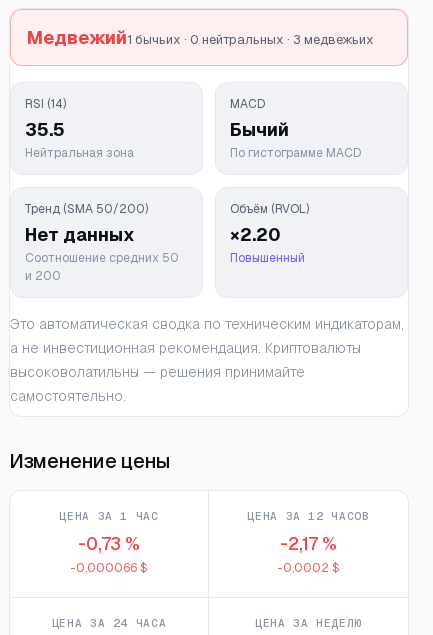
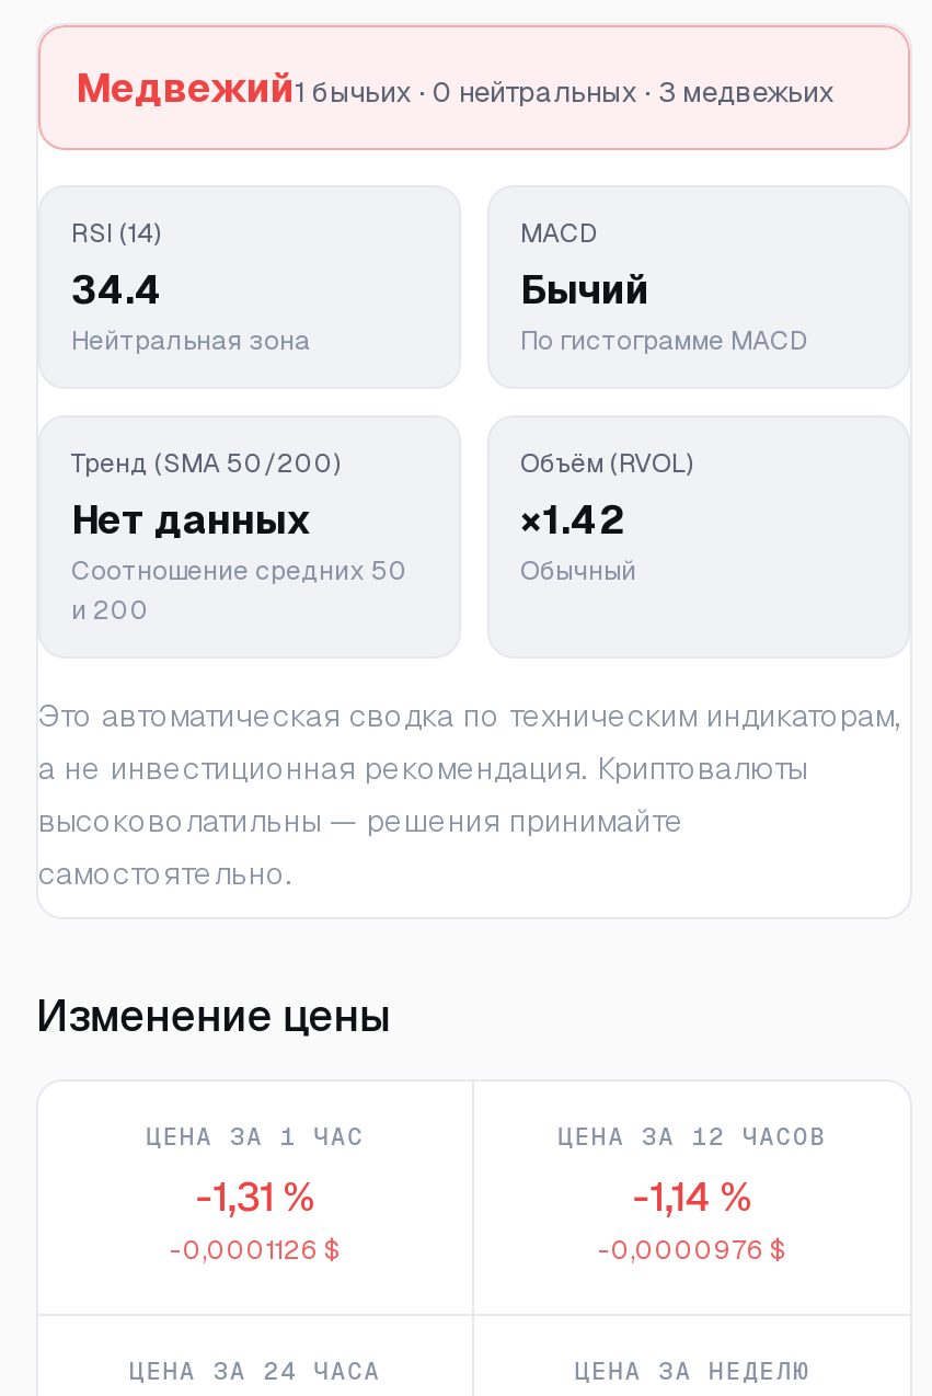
- 35.5
+ 34.4

- ×2.20
- Повышенный
+ ×1.42
+ Обычный

- -0,73 %
+ -1,31 %

- -2,17 %
+ -1,14 %

- -0,000066 $
+ -0,0001126 $

- -0,0002 $
+ -0,0000976 $
